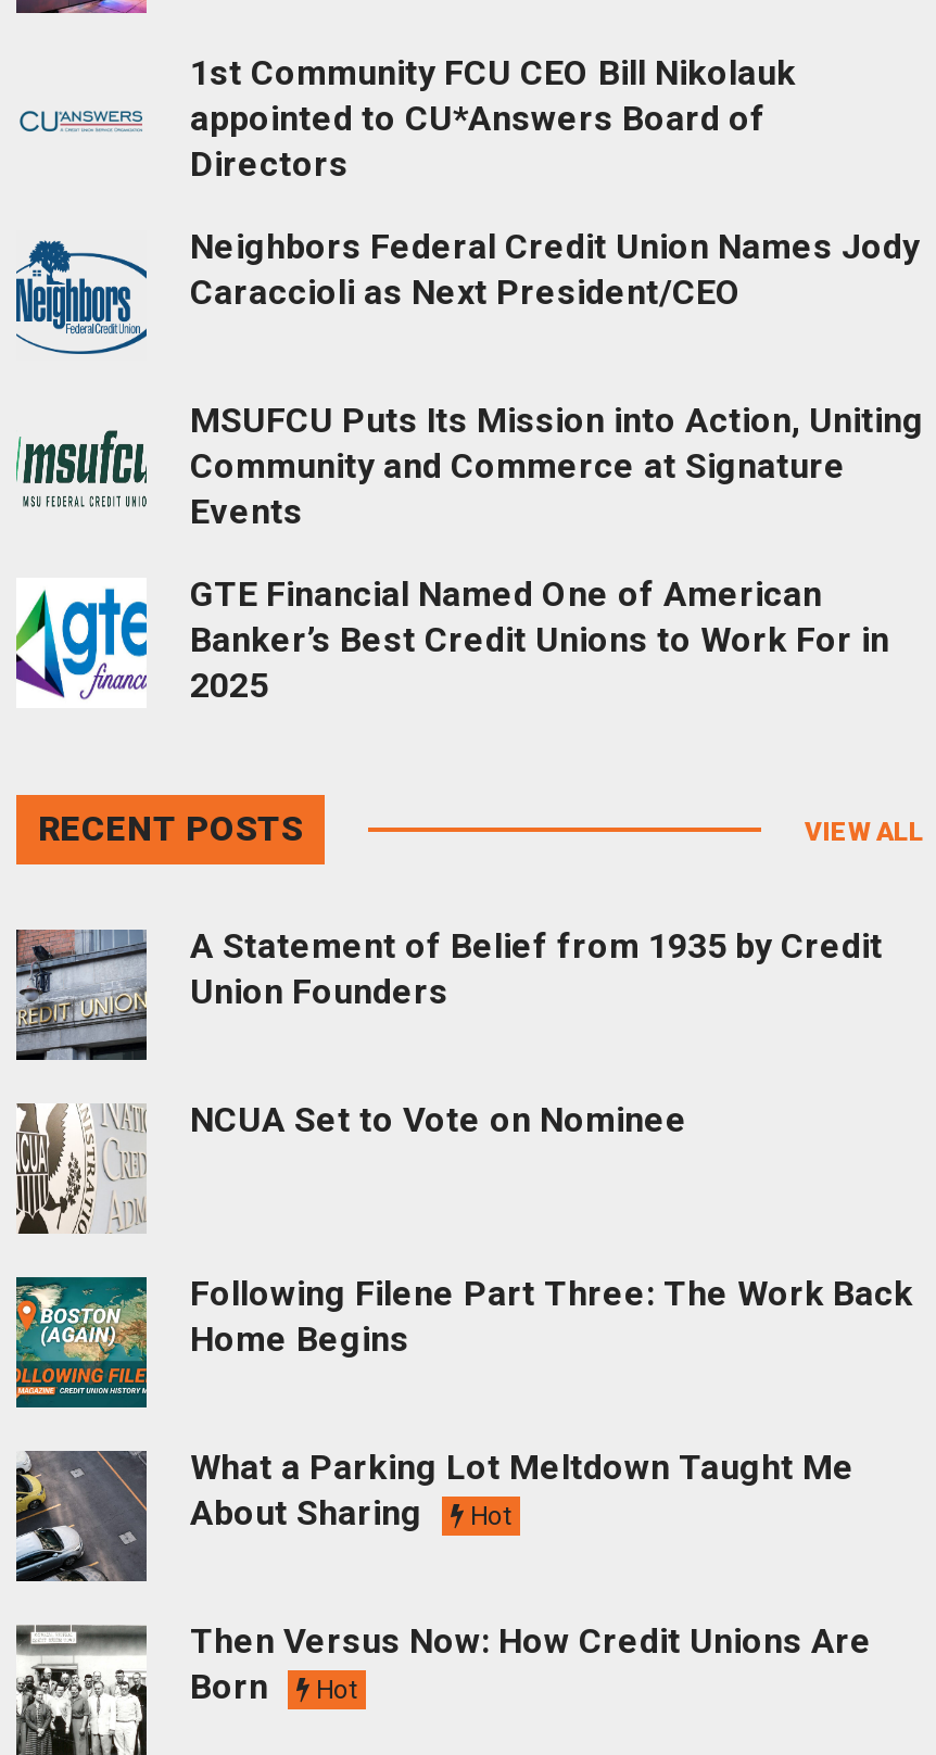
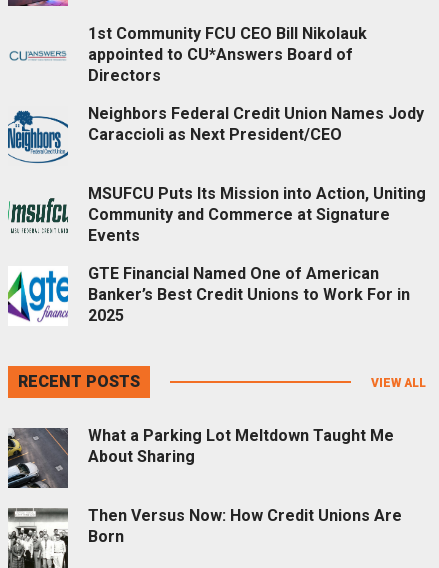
- [image]
- A Statement of Belief from 1935 by Credit
- Union Founders
- NCUA Set to Vote on Nominee

- [image]
- Following Filene Part Three: The Work Back
- Home Begins

- [image]

- Hot

- Hot
